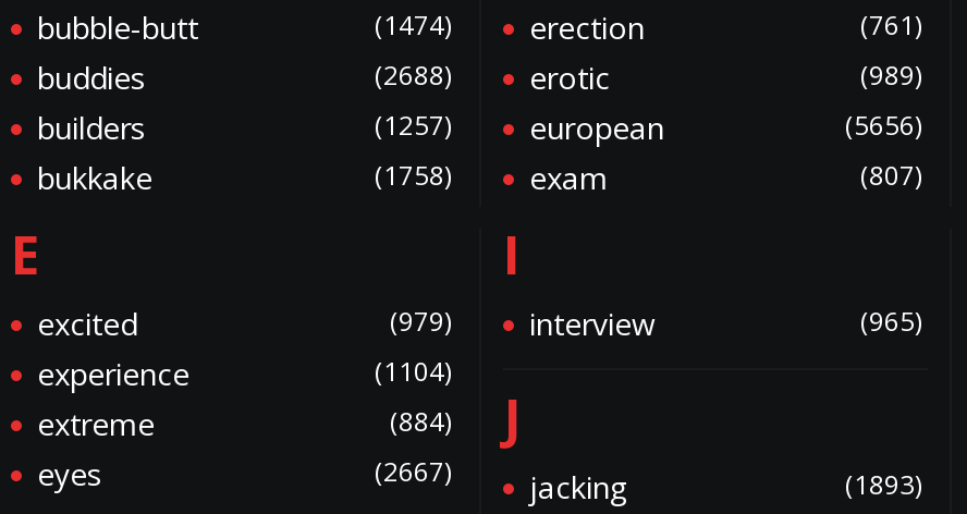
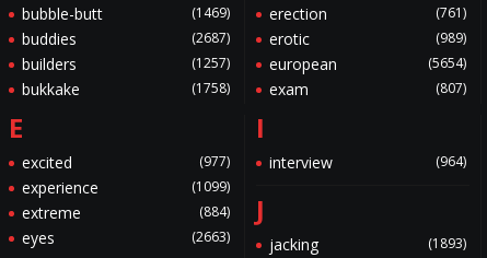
- (1474)
+ (1469)

- (2688)
+ (2687)

- (5656)
+ (5654)

- (979)
+ (977)

- (965)
+ (964)

- (1104)
+ (1099)

- (2667)
+ (2663)
